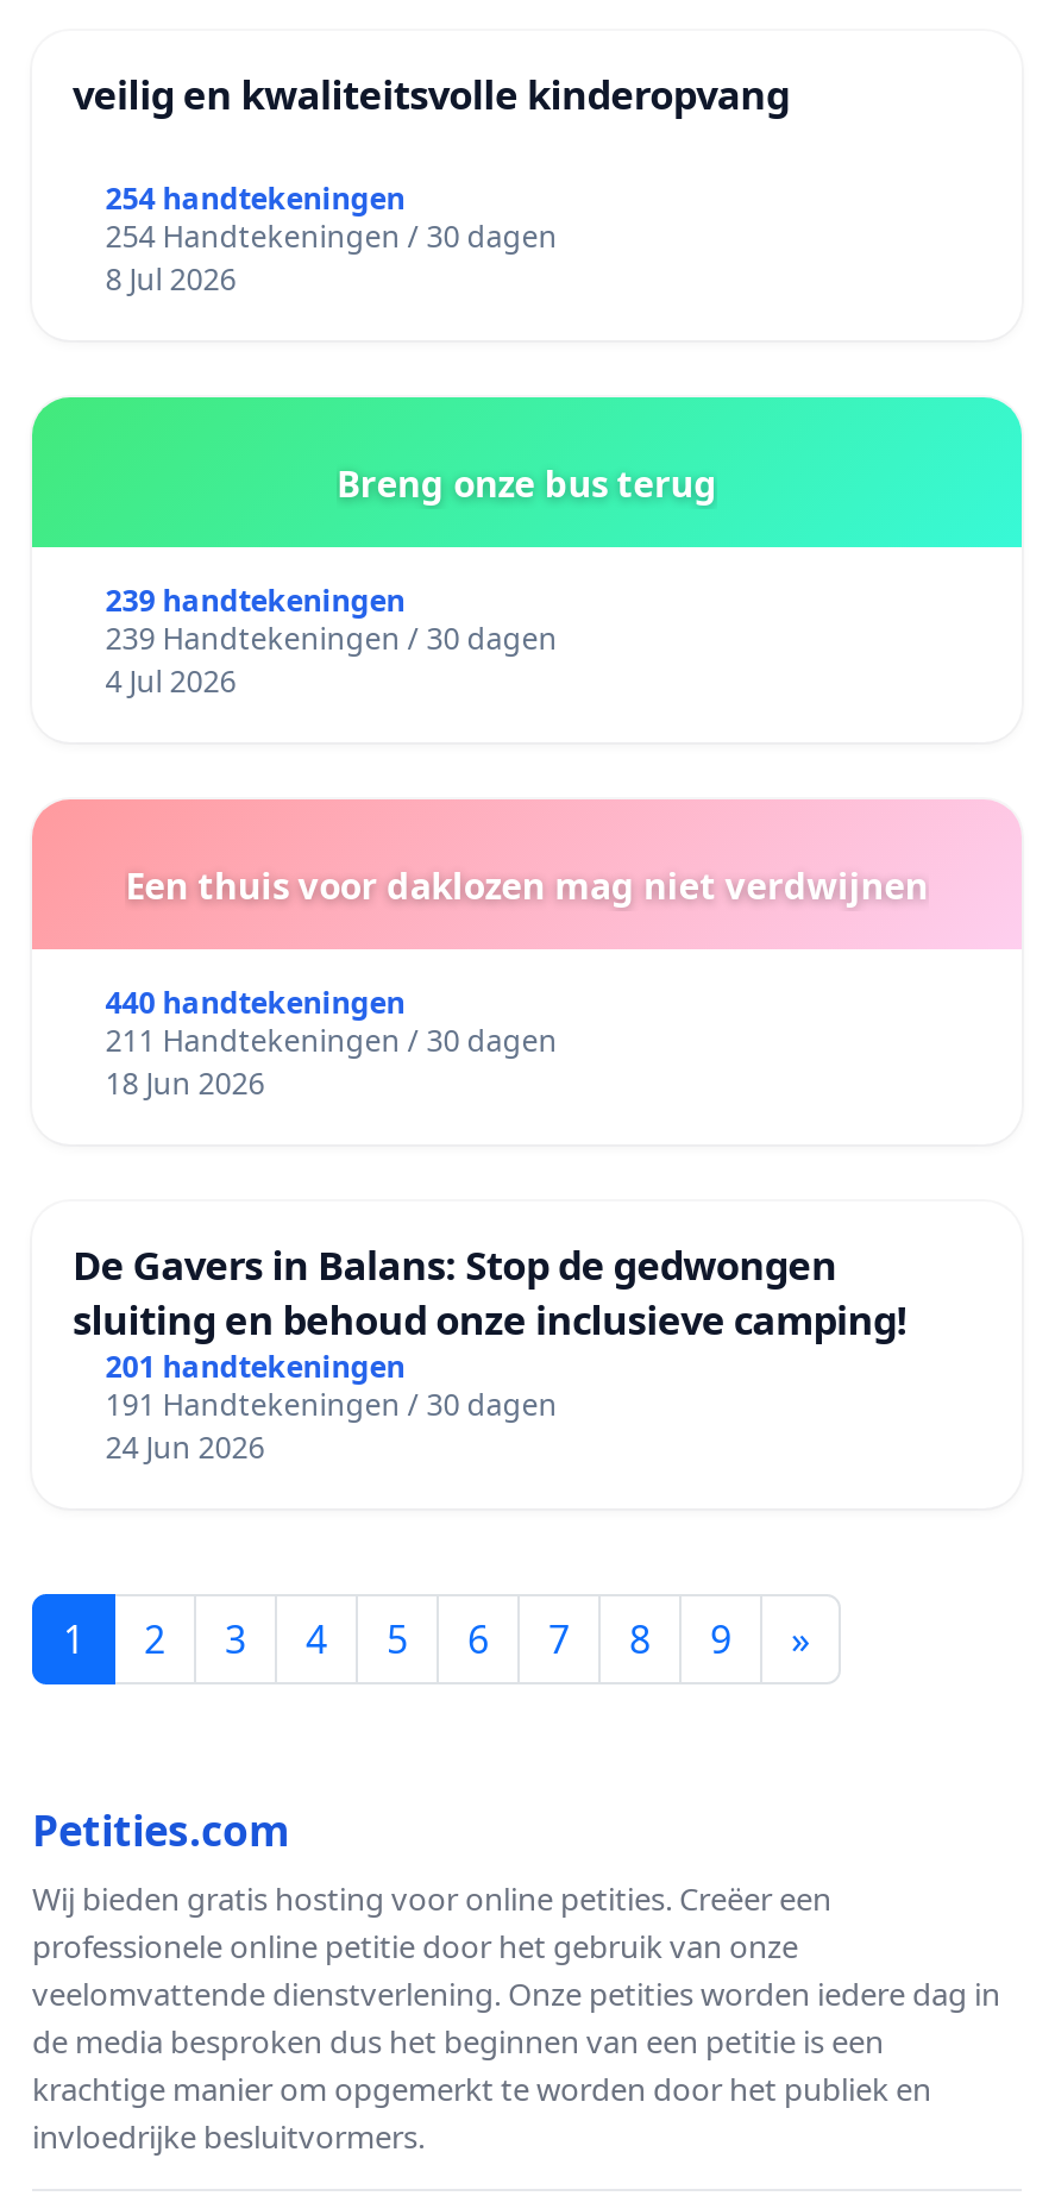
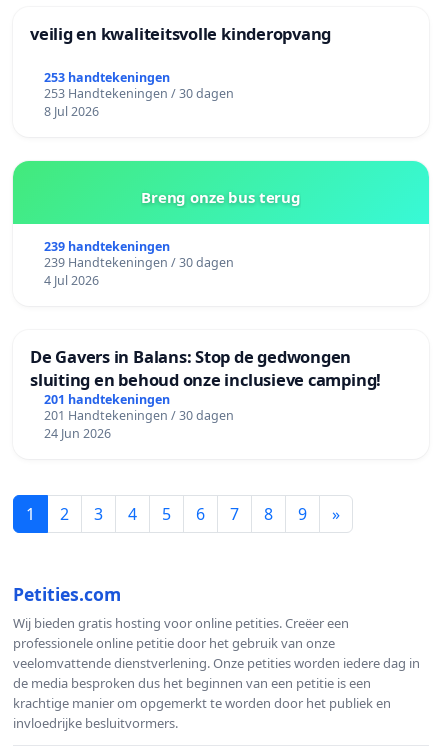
- 254 handtekeningen
+ 253 handtekeningen

- 254 Handtekeningen / 30 dagen
+ 253 Handtekeningen / 30 dagen

- Een thuis voor daklozen mag niet verdwijnen
- 440 handtekeningen
- 211 Handtekeningen / 30 dagen
- 18 Jun 2026

- 191 Handtekeningen / 30 dagen
+ 201 Handtekeningen / 30 dagen
